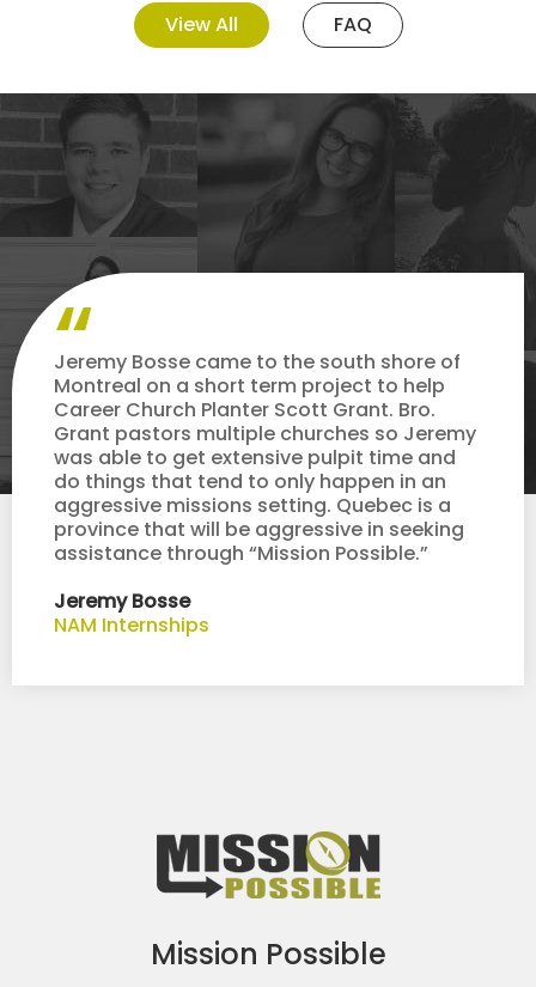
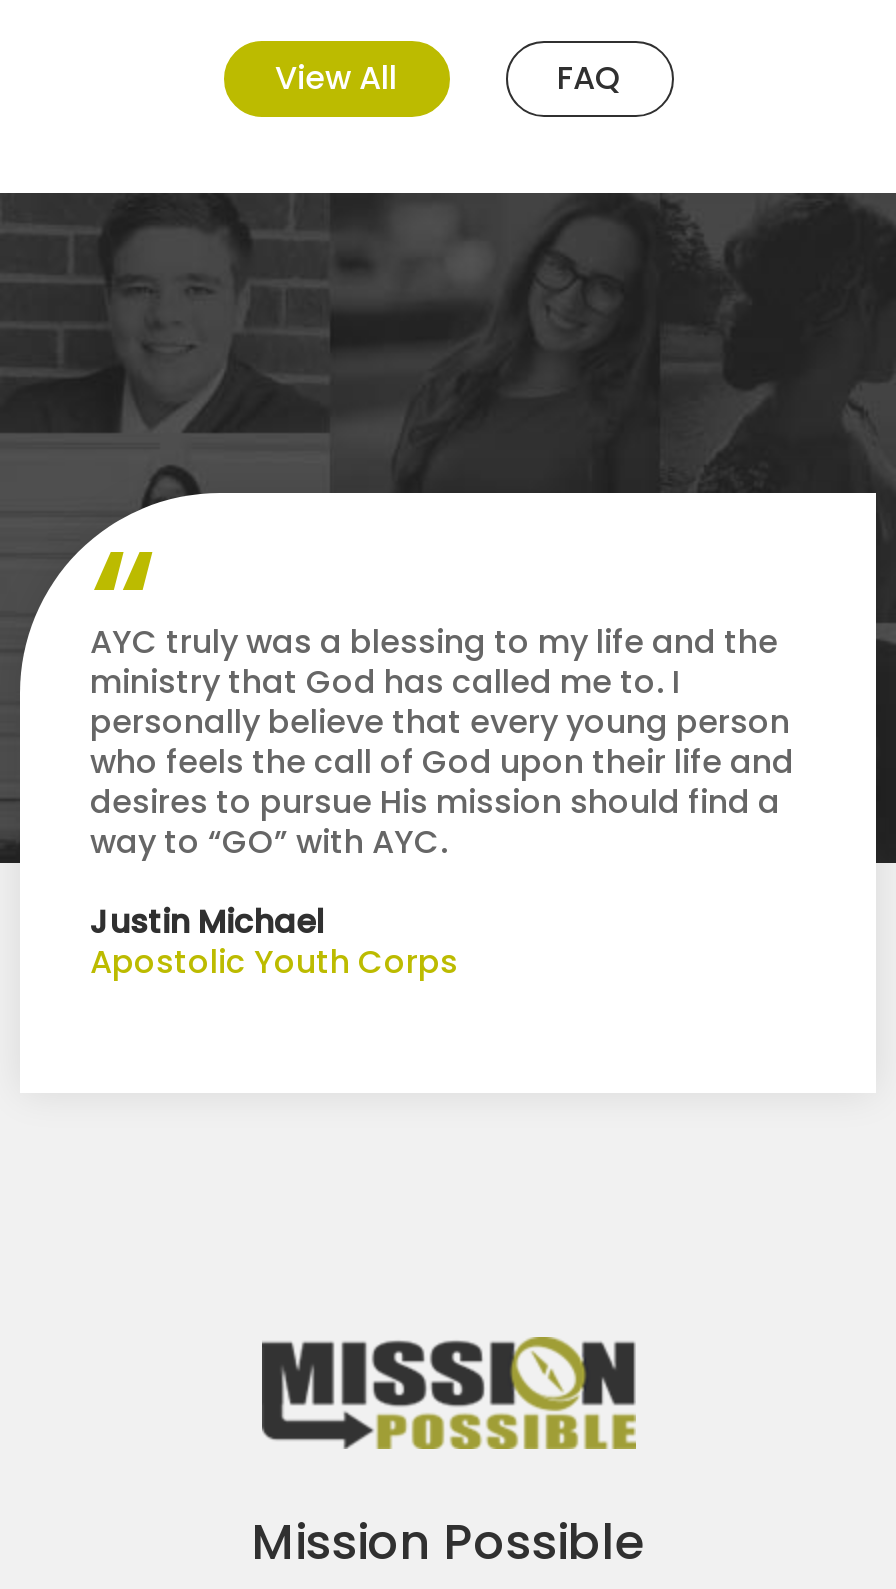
- Jeremy Bosse came to the south shore of
- Montreal on a short term project to help
- Career Church Planter Scott Grant. Bro.
- Grant pastors multiple churches so Jeremy
- was able to get extensive pulpit time and
- do things that tend to only happen in an
- aggressive missions setting. Quebec is a
- province that will be aggressive in seeking
- assistance through “Mission Possible.”
+ AYC truly was a blessing to my life and the
+ ministry that God has called me to. I
+ personally believe that every young person
+ who feels the call of God upon their life and
+ desires to pursue His mission should find a
+ way to “GO” with AYC.

- Jeremy Bosse
- NAM Internships
+ Justin Michael
+ Apostolic Youth Corps
